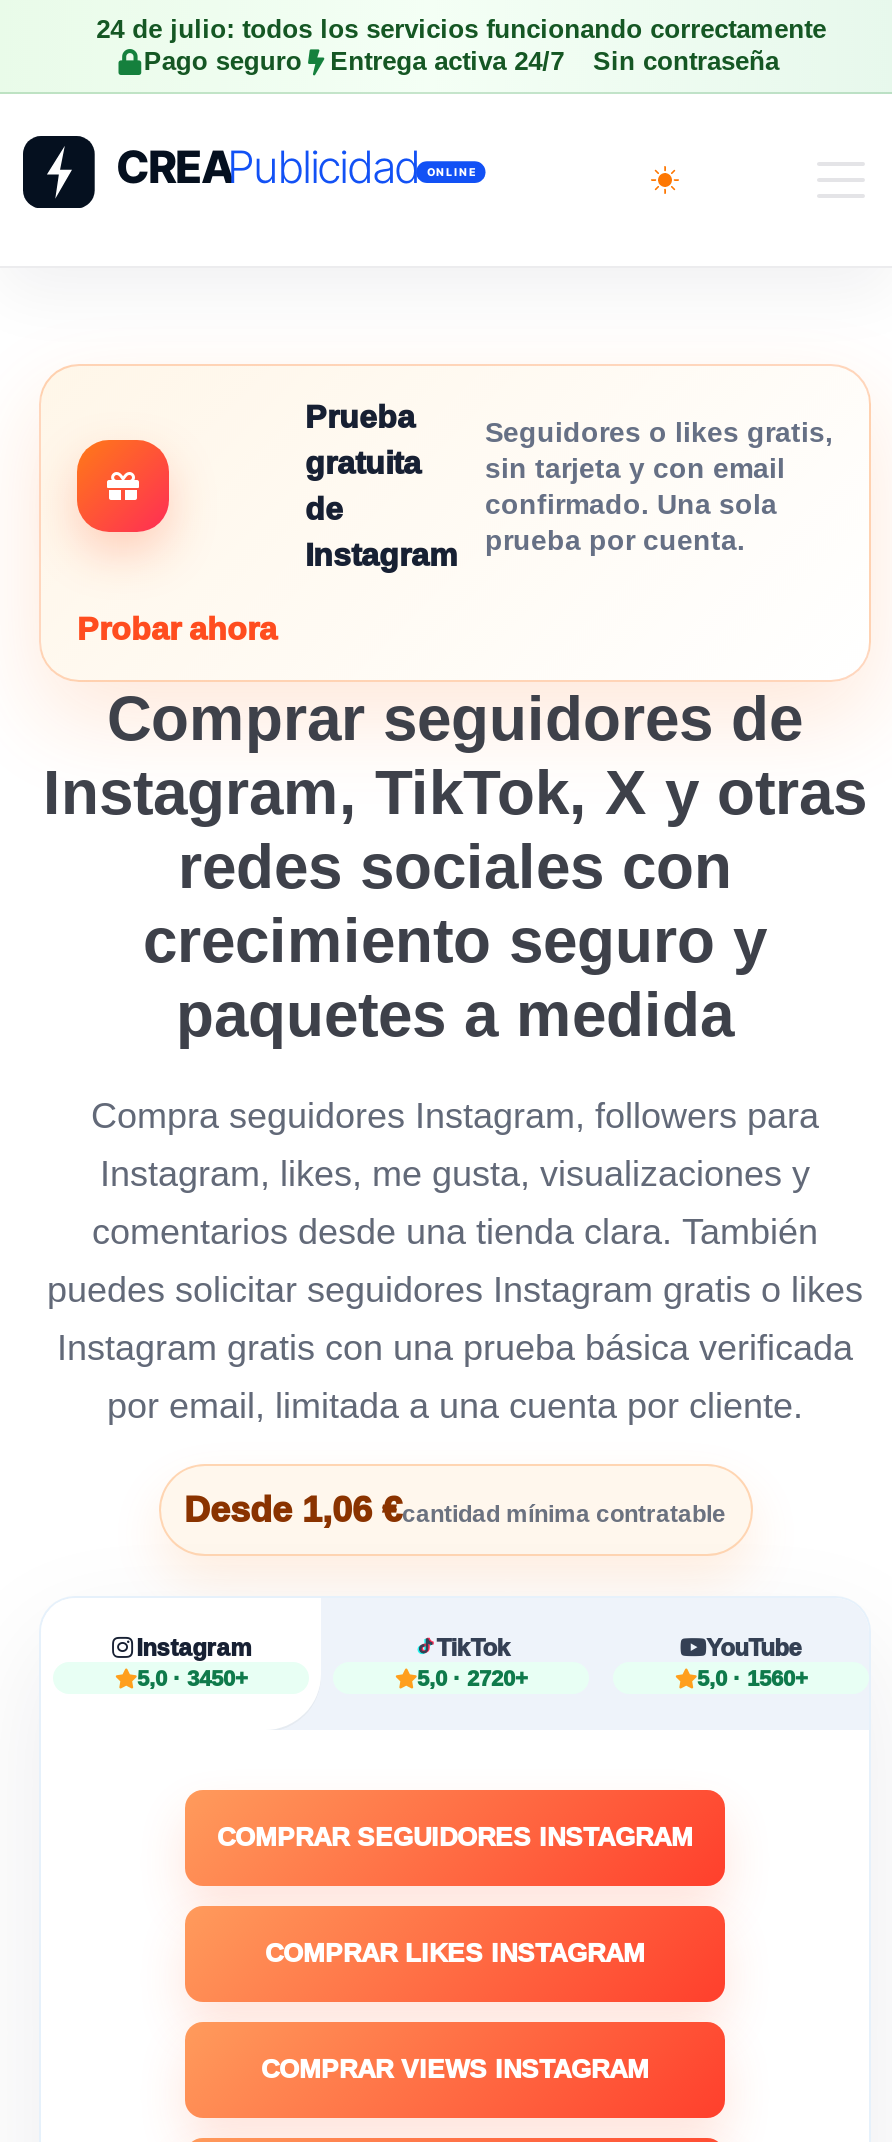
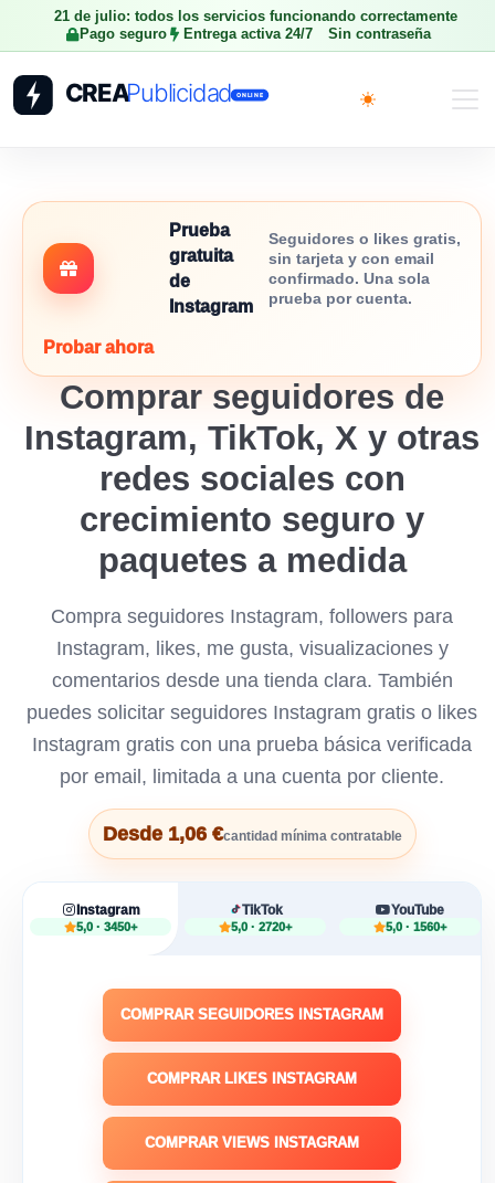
- 24 de julio: todos los servicios funcionando correctamente
+ 21 de julio: todos los servicios funcionando correctamente
